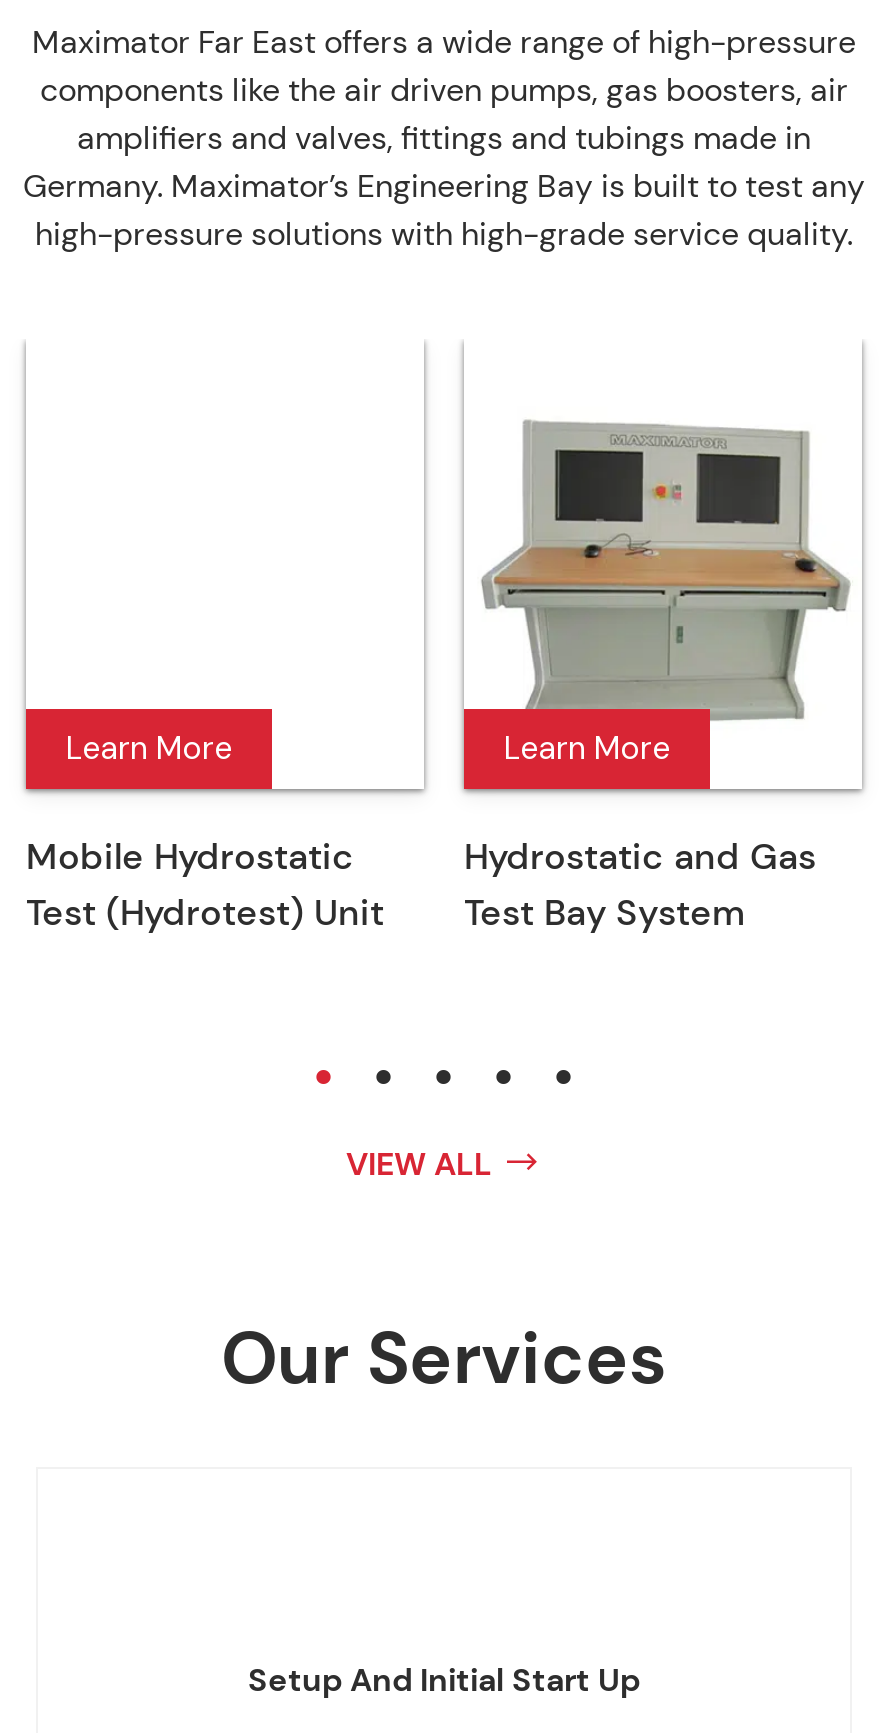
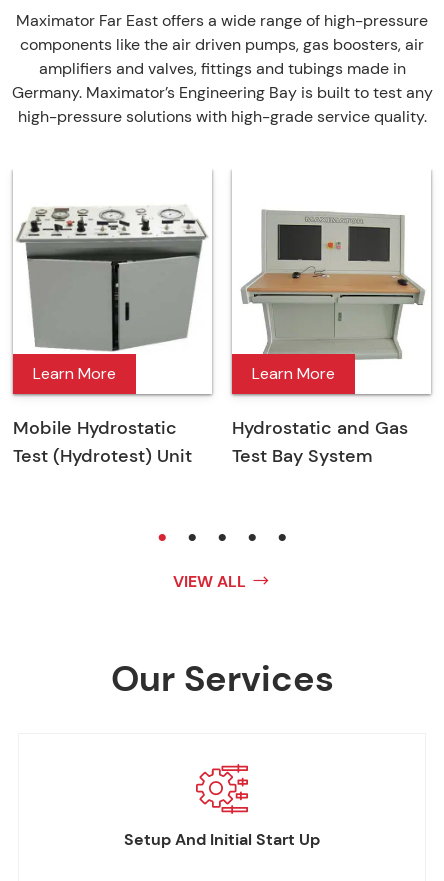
+ [image]

+ [image]
